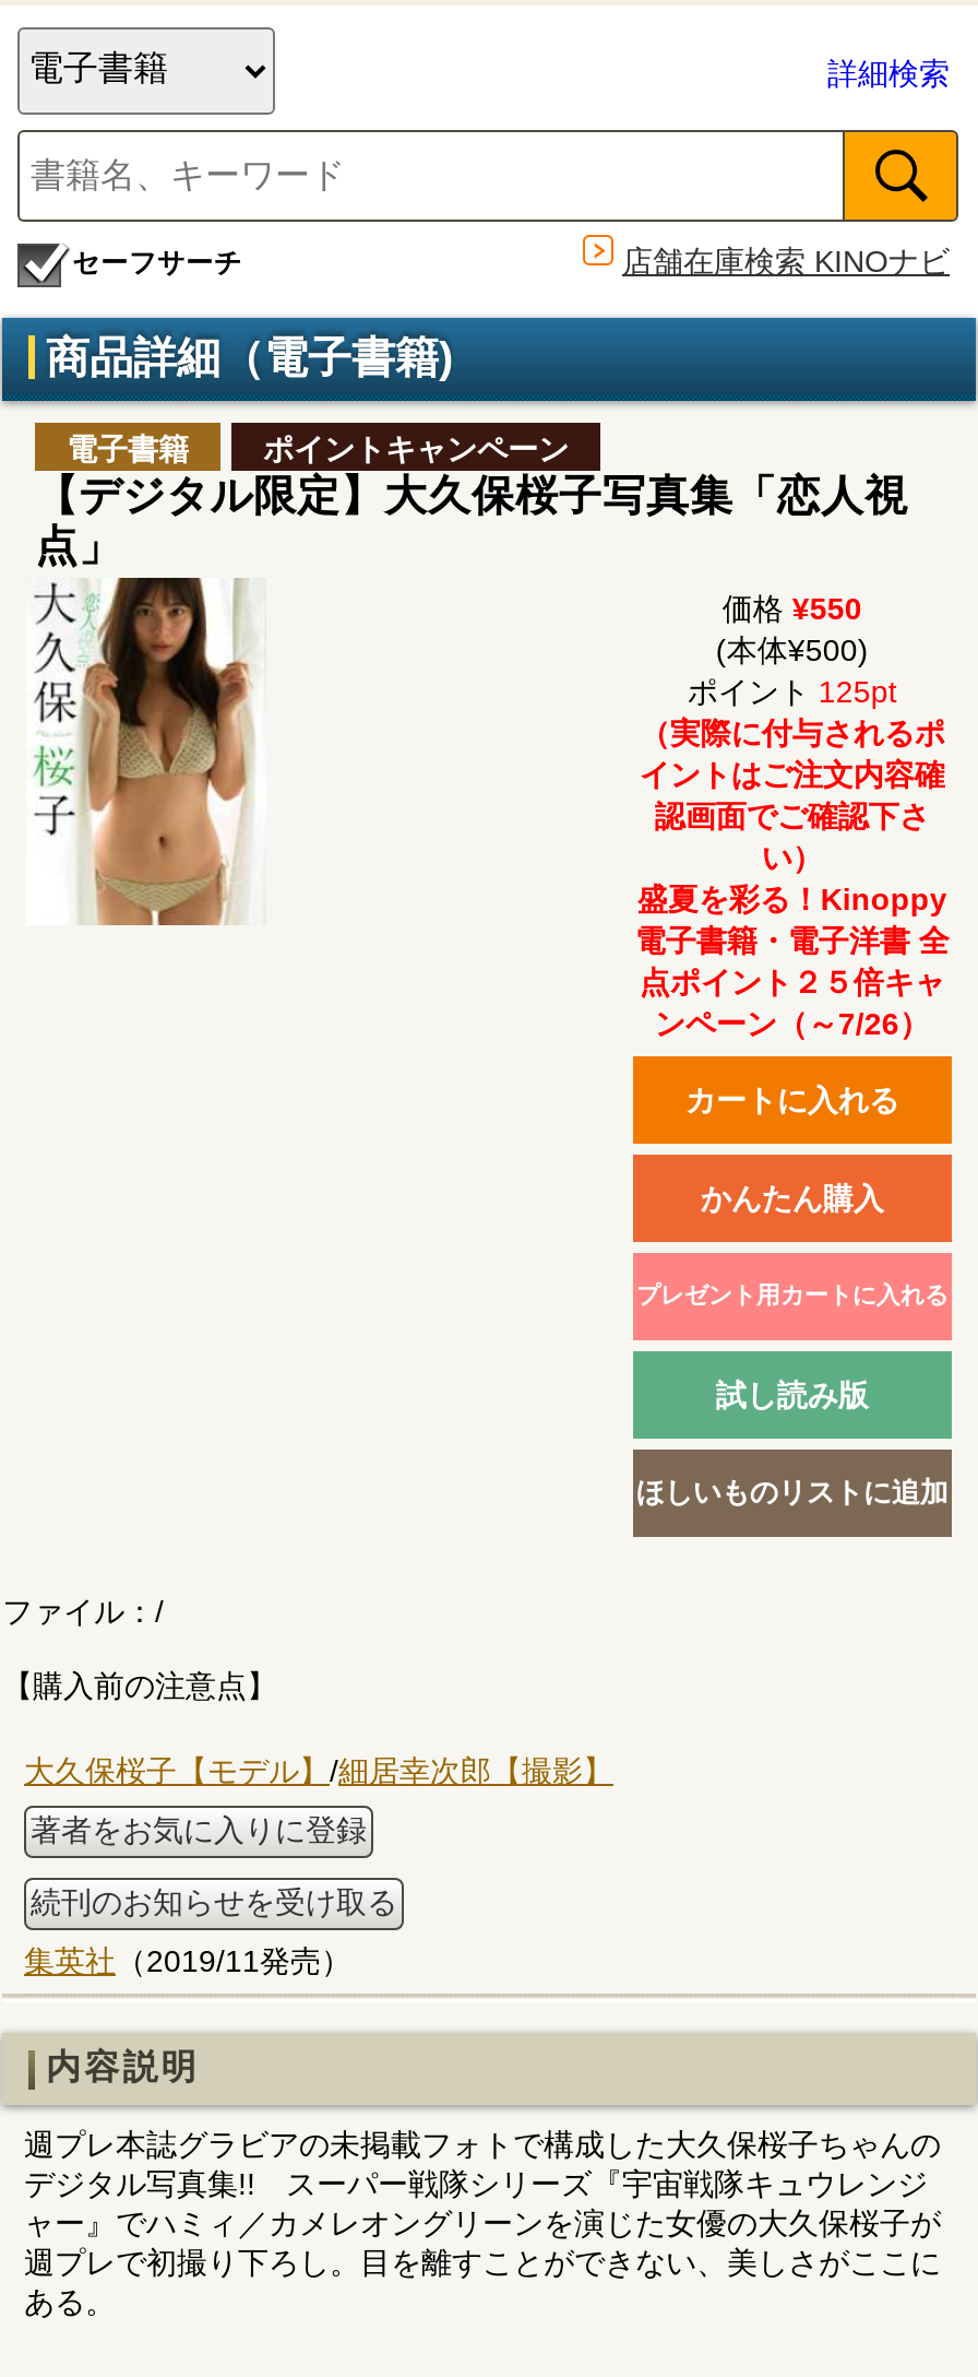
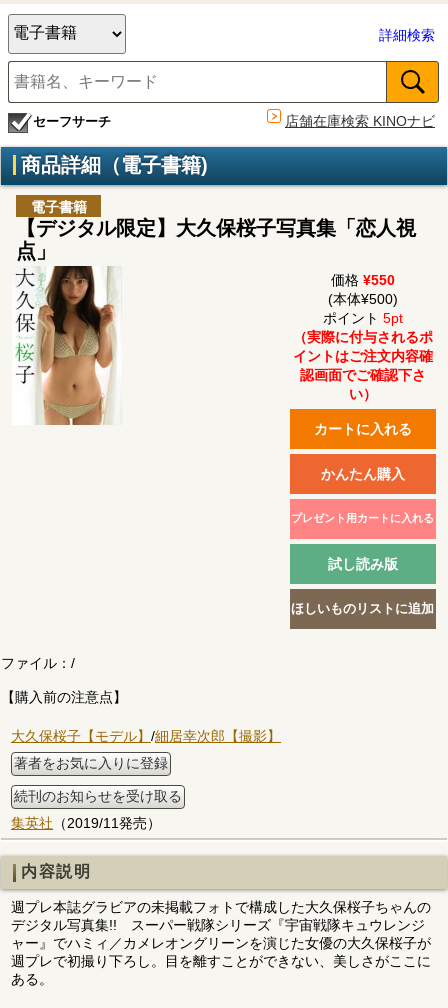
- ポイントキャンペーン

- ポイント125pt
+ ポイント5pt

- 盛夏を彩る！Kinoppy
- 電子書籍・電子洋書 全
- 点ポイント２５倍キャ
- ンペーン（～7/26）
